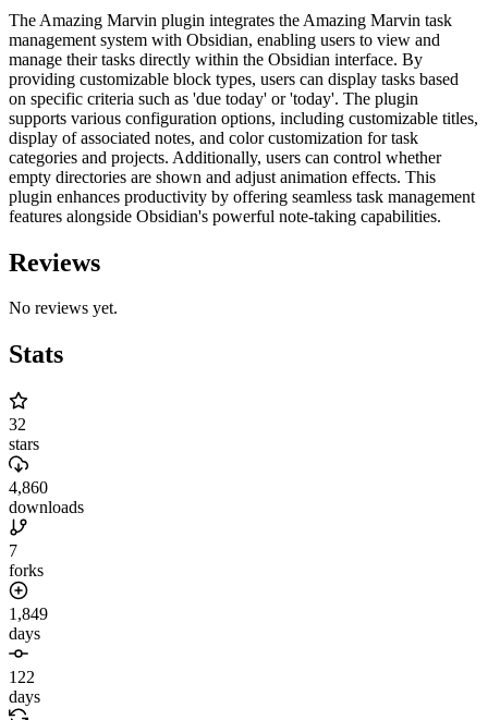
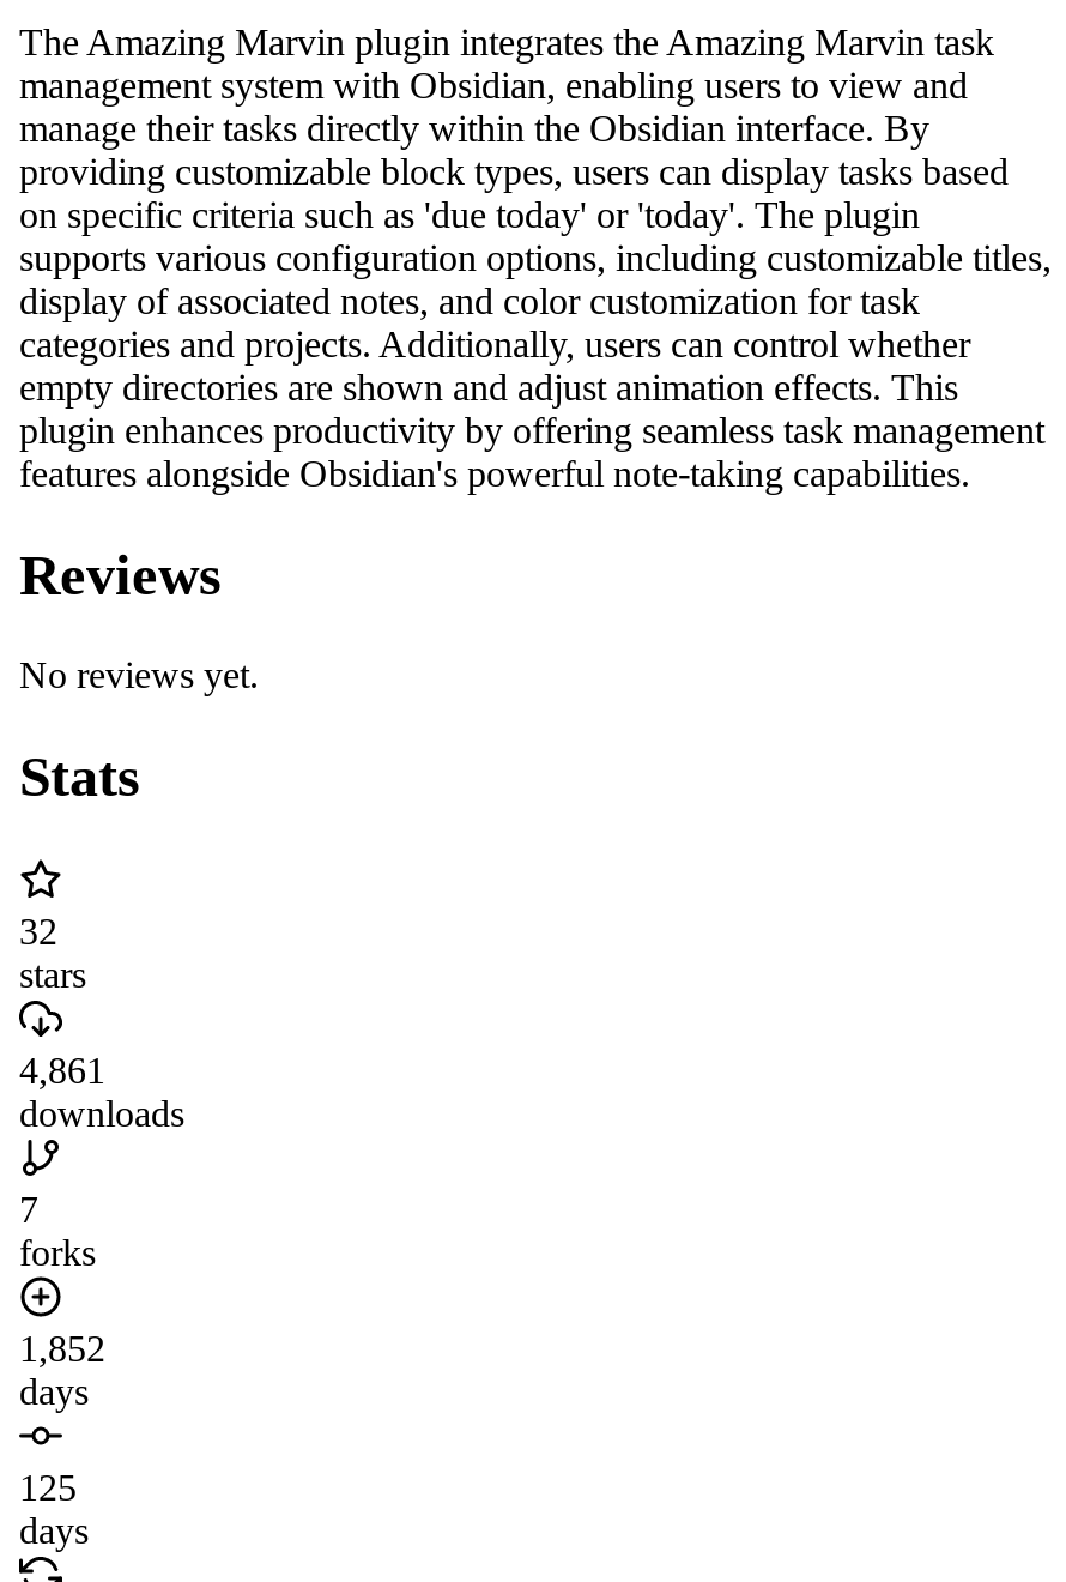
- 4,860
+ 4,861

- 1,849
+ 1,852

- 122
+ 125
